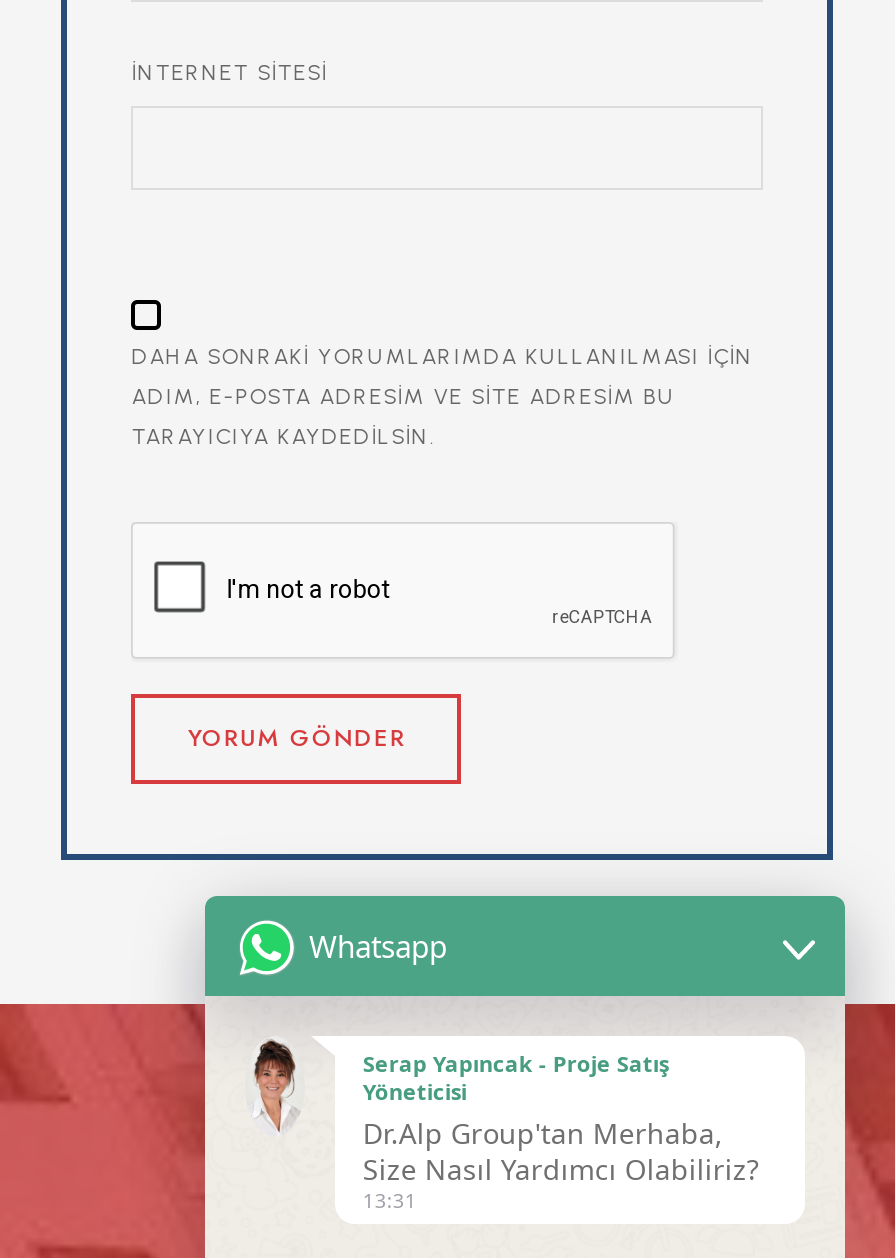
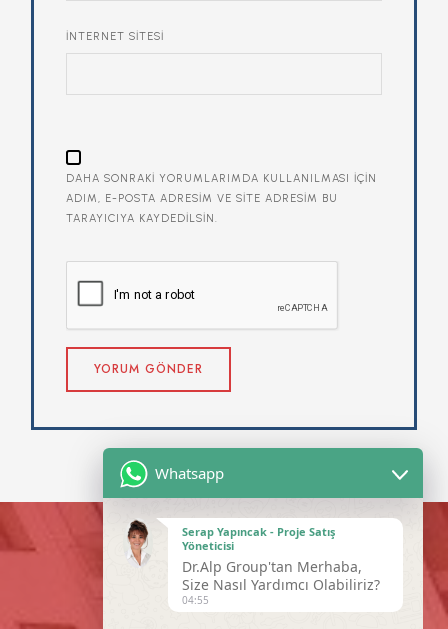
- 13:31
+ 04:55
